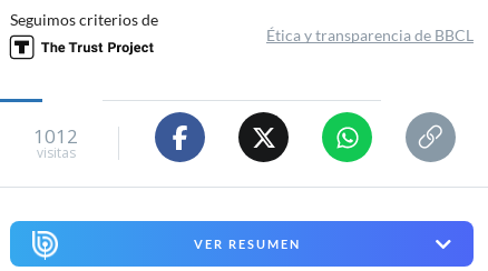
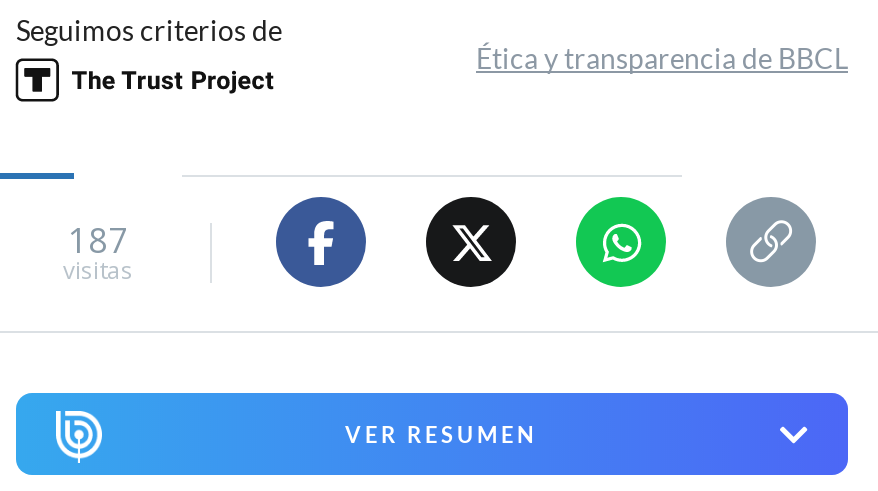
- 1012
+ 187
